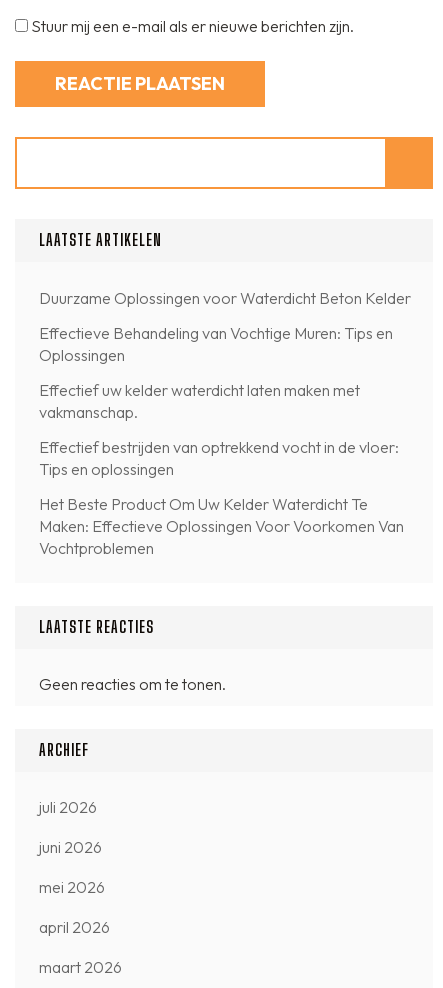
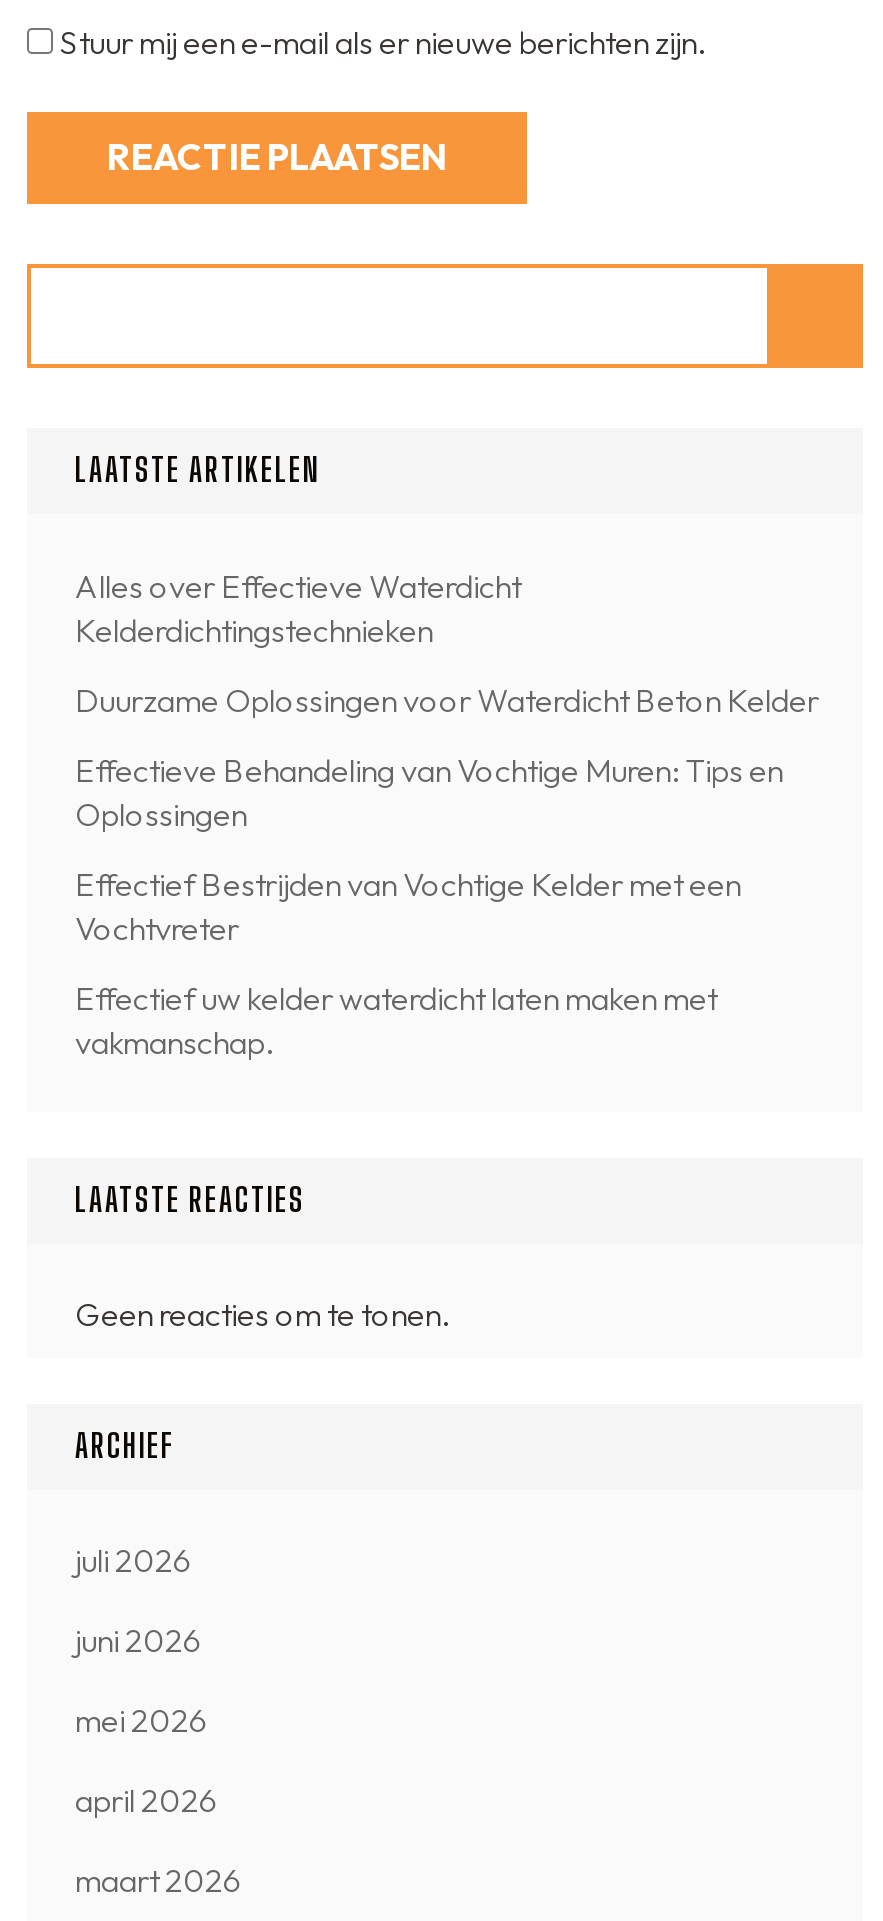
+ Alles over Effectieve Waterdicht
+ Kelderdichtingstechnieken

moved down: Duurzame Oplossingen voor Waterdicht Beton Kelder | Effectieve Behandeling van Vochtige Muren: Tips en | Oplossingen

+ Effectief Bestrijden van Vochtige Kelder met een
+ Vochtvreter

moved down: Effectief uw kelder waterdicht laten maken met | vakmanschap.

- Effectief bestrijden van optrekkend vocht in de vloer:
- Tips en oplossingen
- Het Beste Product Om Uw Kelder Waterdicht Te
- Maken: Effectieve Oplossingen Voor Voorkomen Van
- Vochtproblemen
